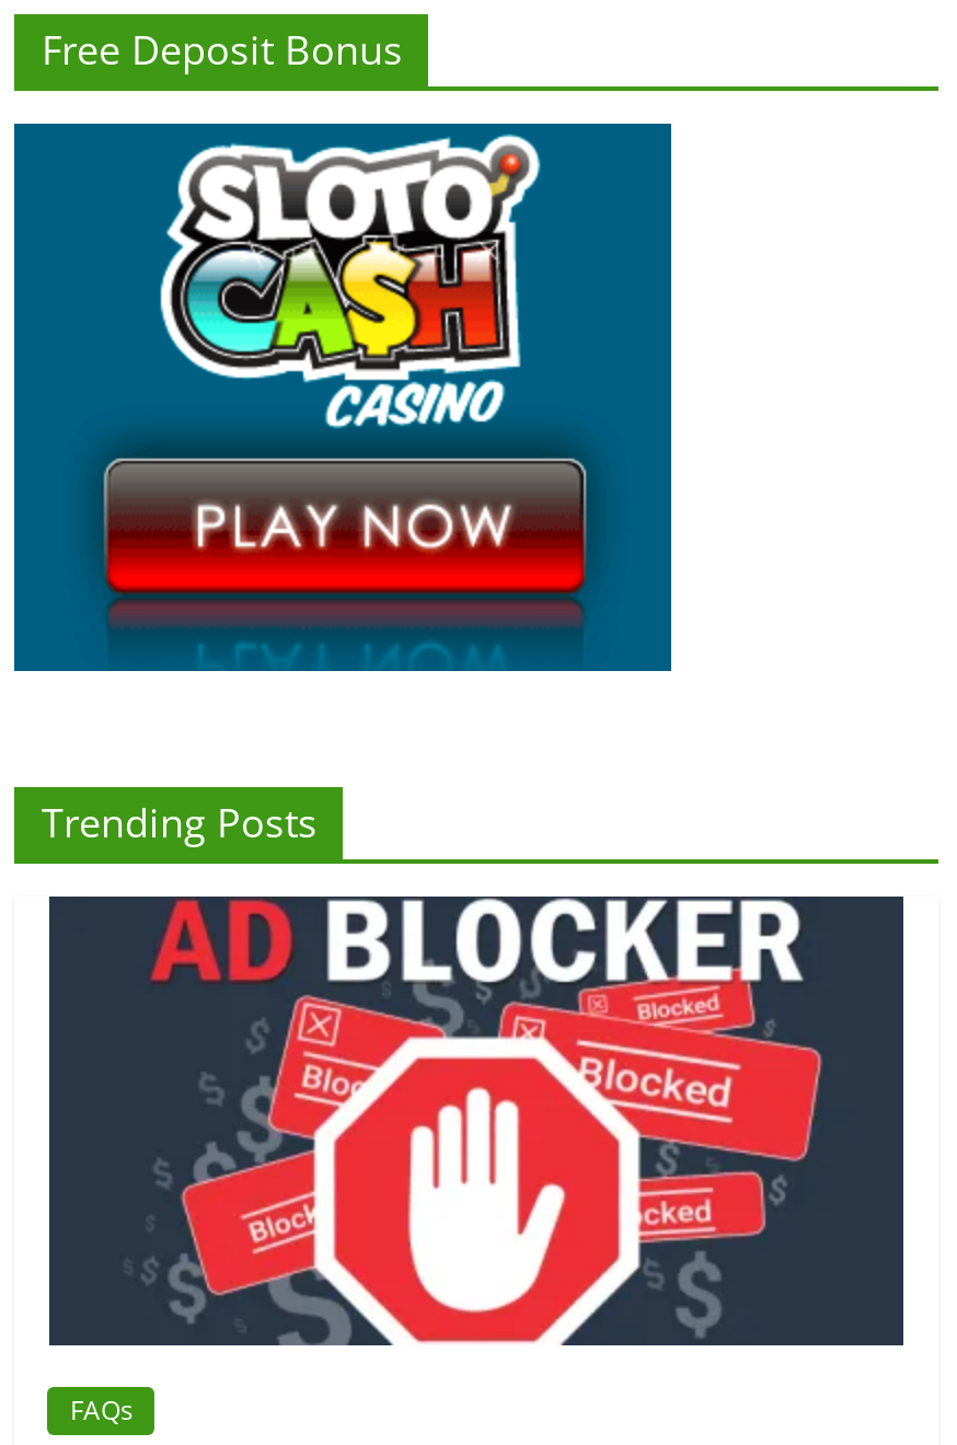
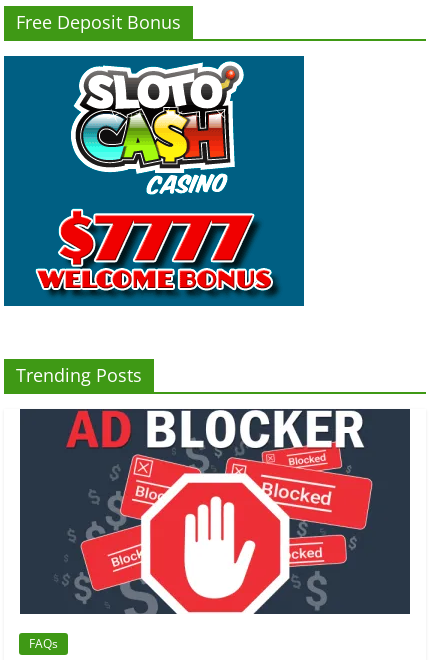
- [image]
+ [image]
